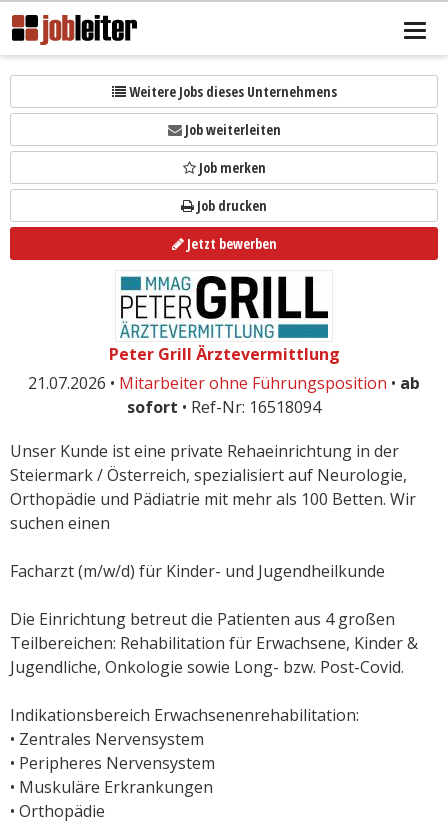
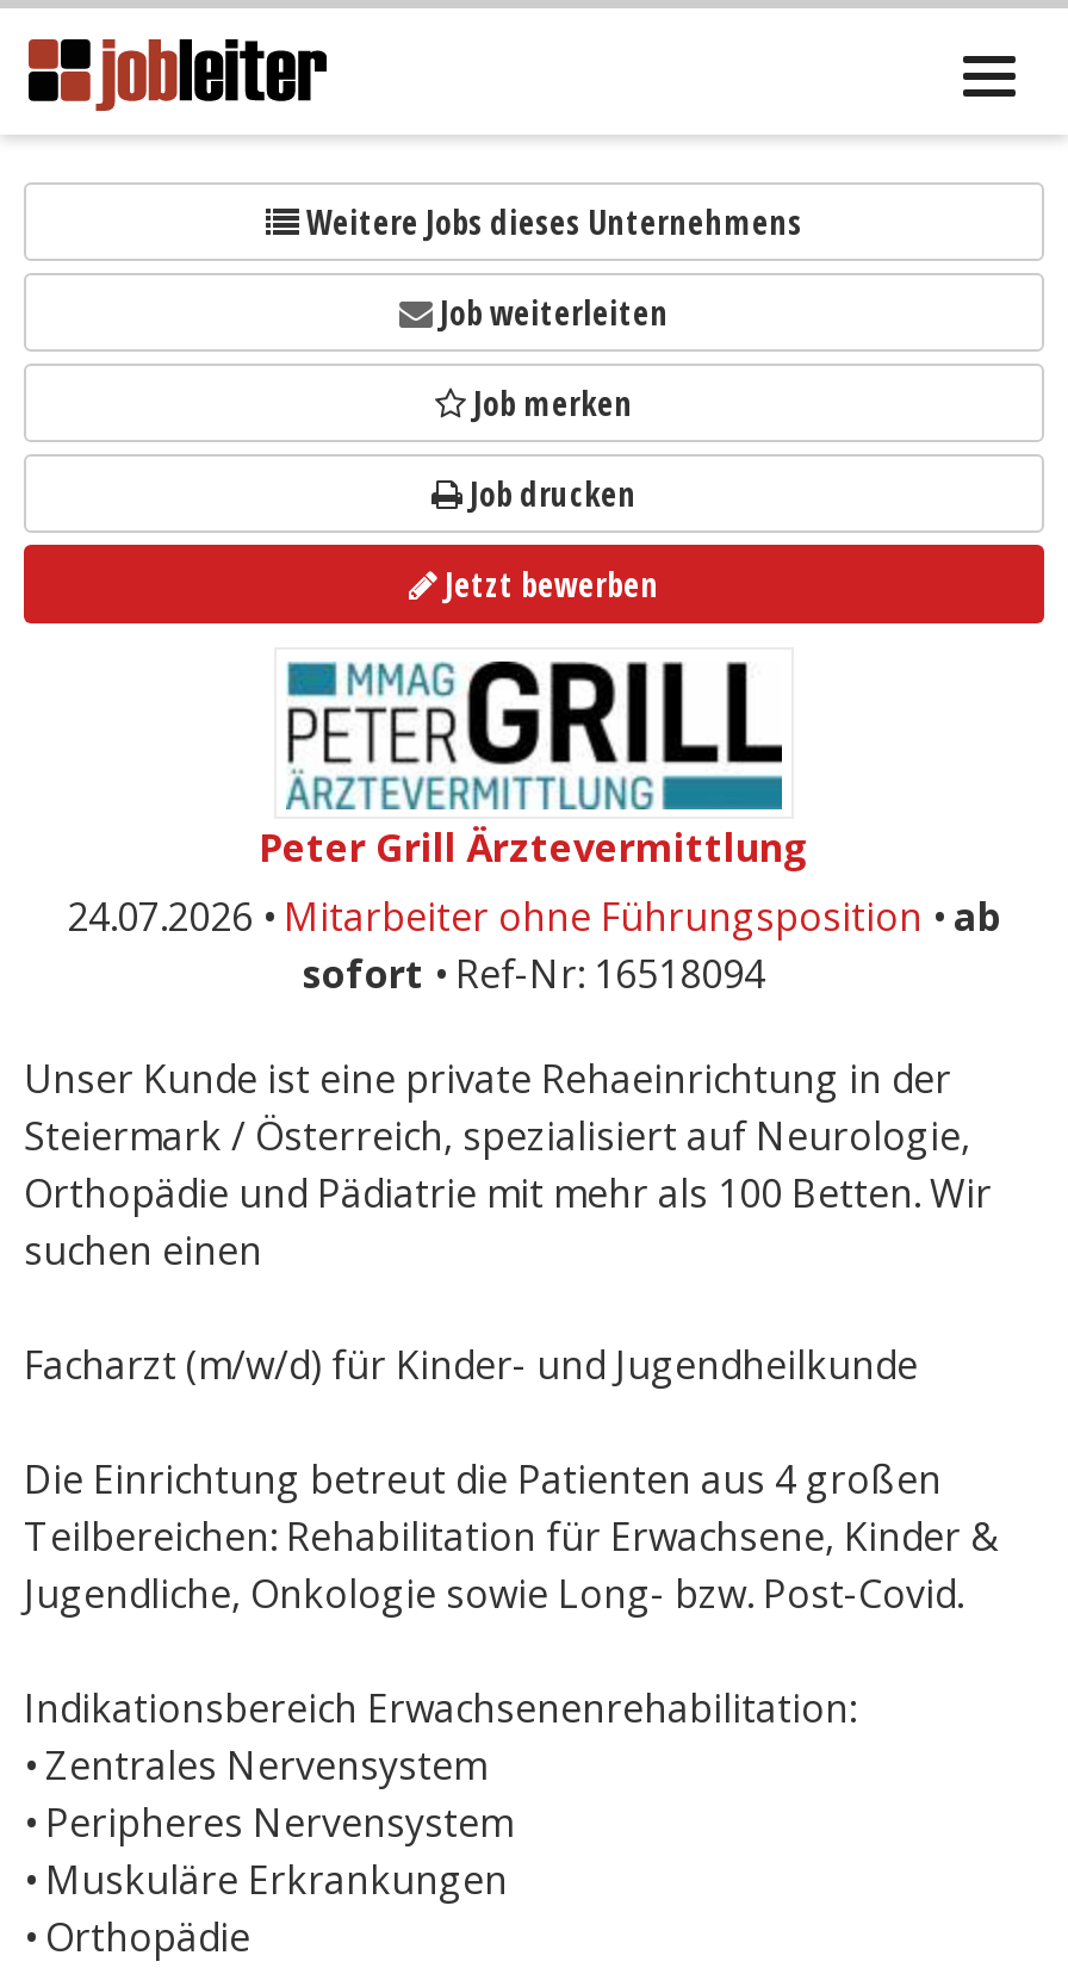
- 21.07.2026 • Mitarbeiter ohne Führungsposition • ab
+ 24.07.2026 • Mitarbeiter ohne Führungsposition • ab
